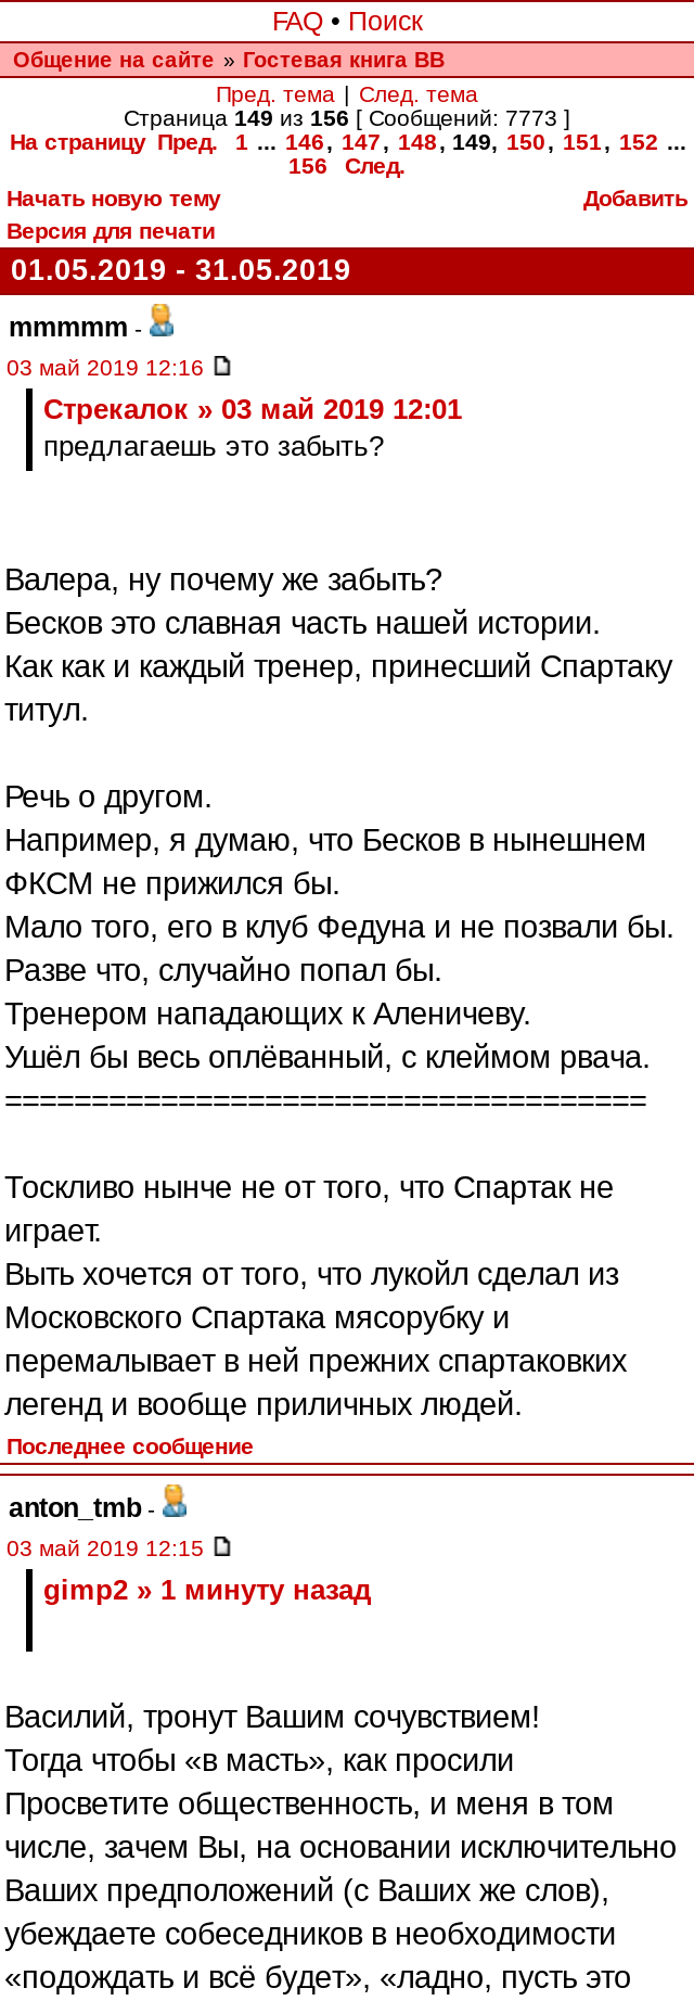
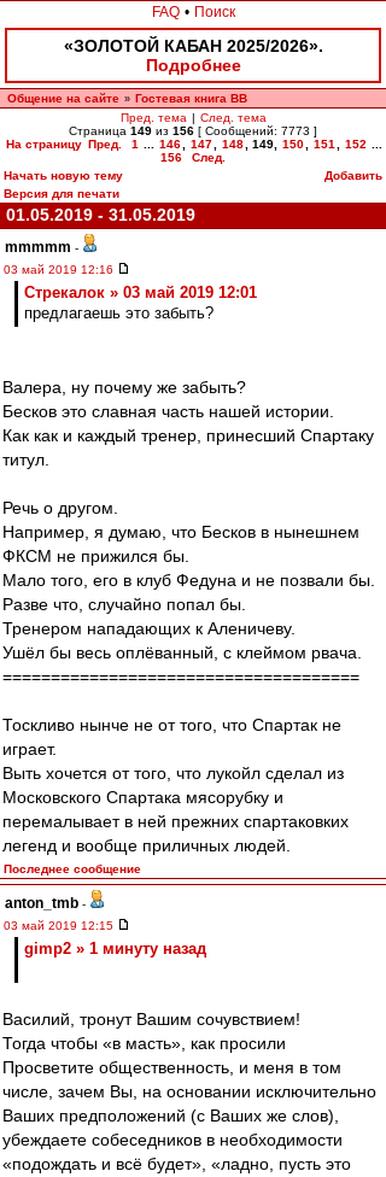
+ «ЗОЛОТОЙ КАБАН 2025/2026».
+ Подробнее
